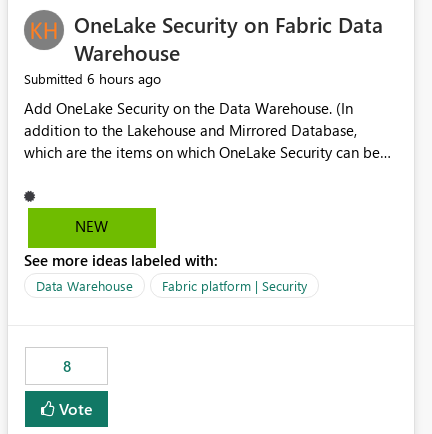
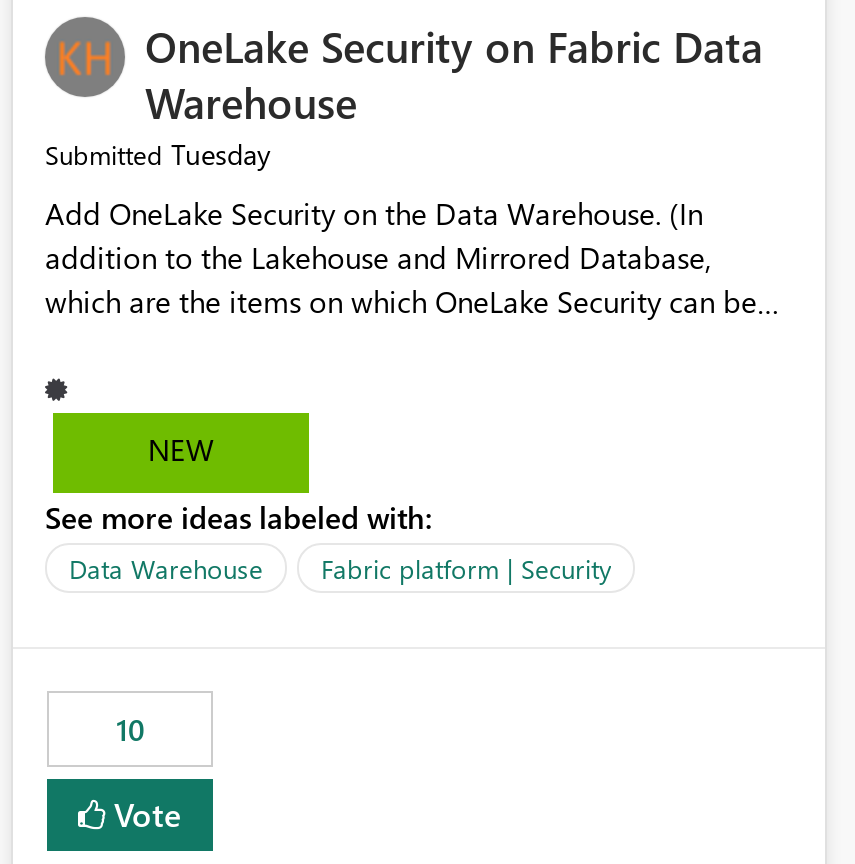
- Submitted 6 hours ago
+ Submitted Tuesday

- 8
+ 10
